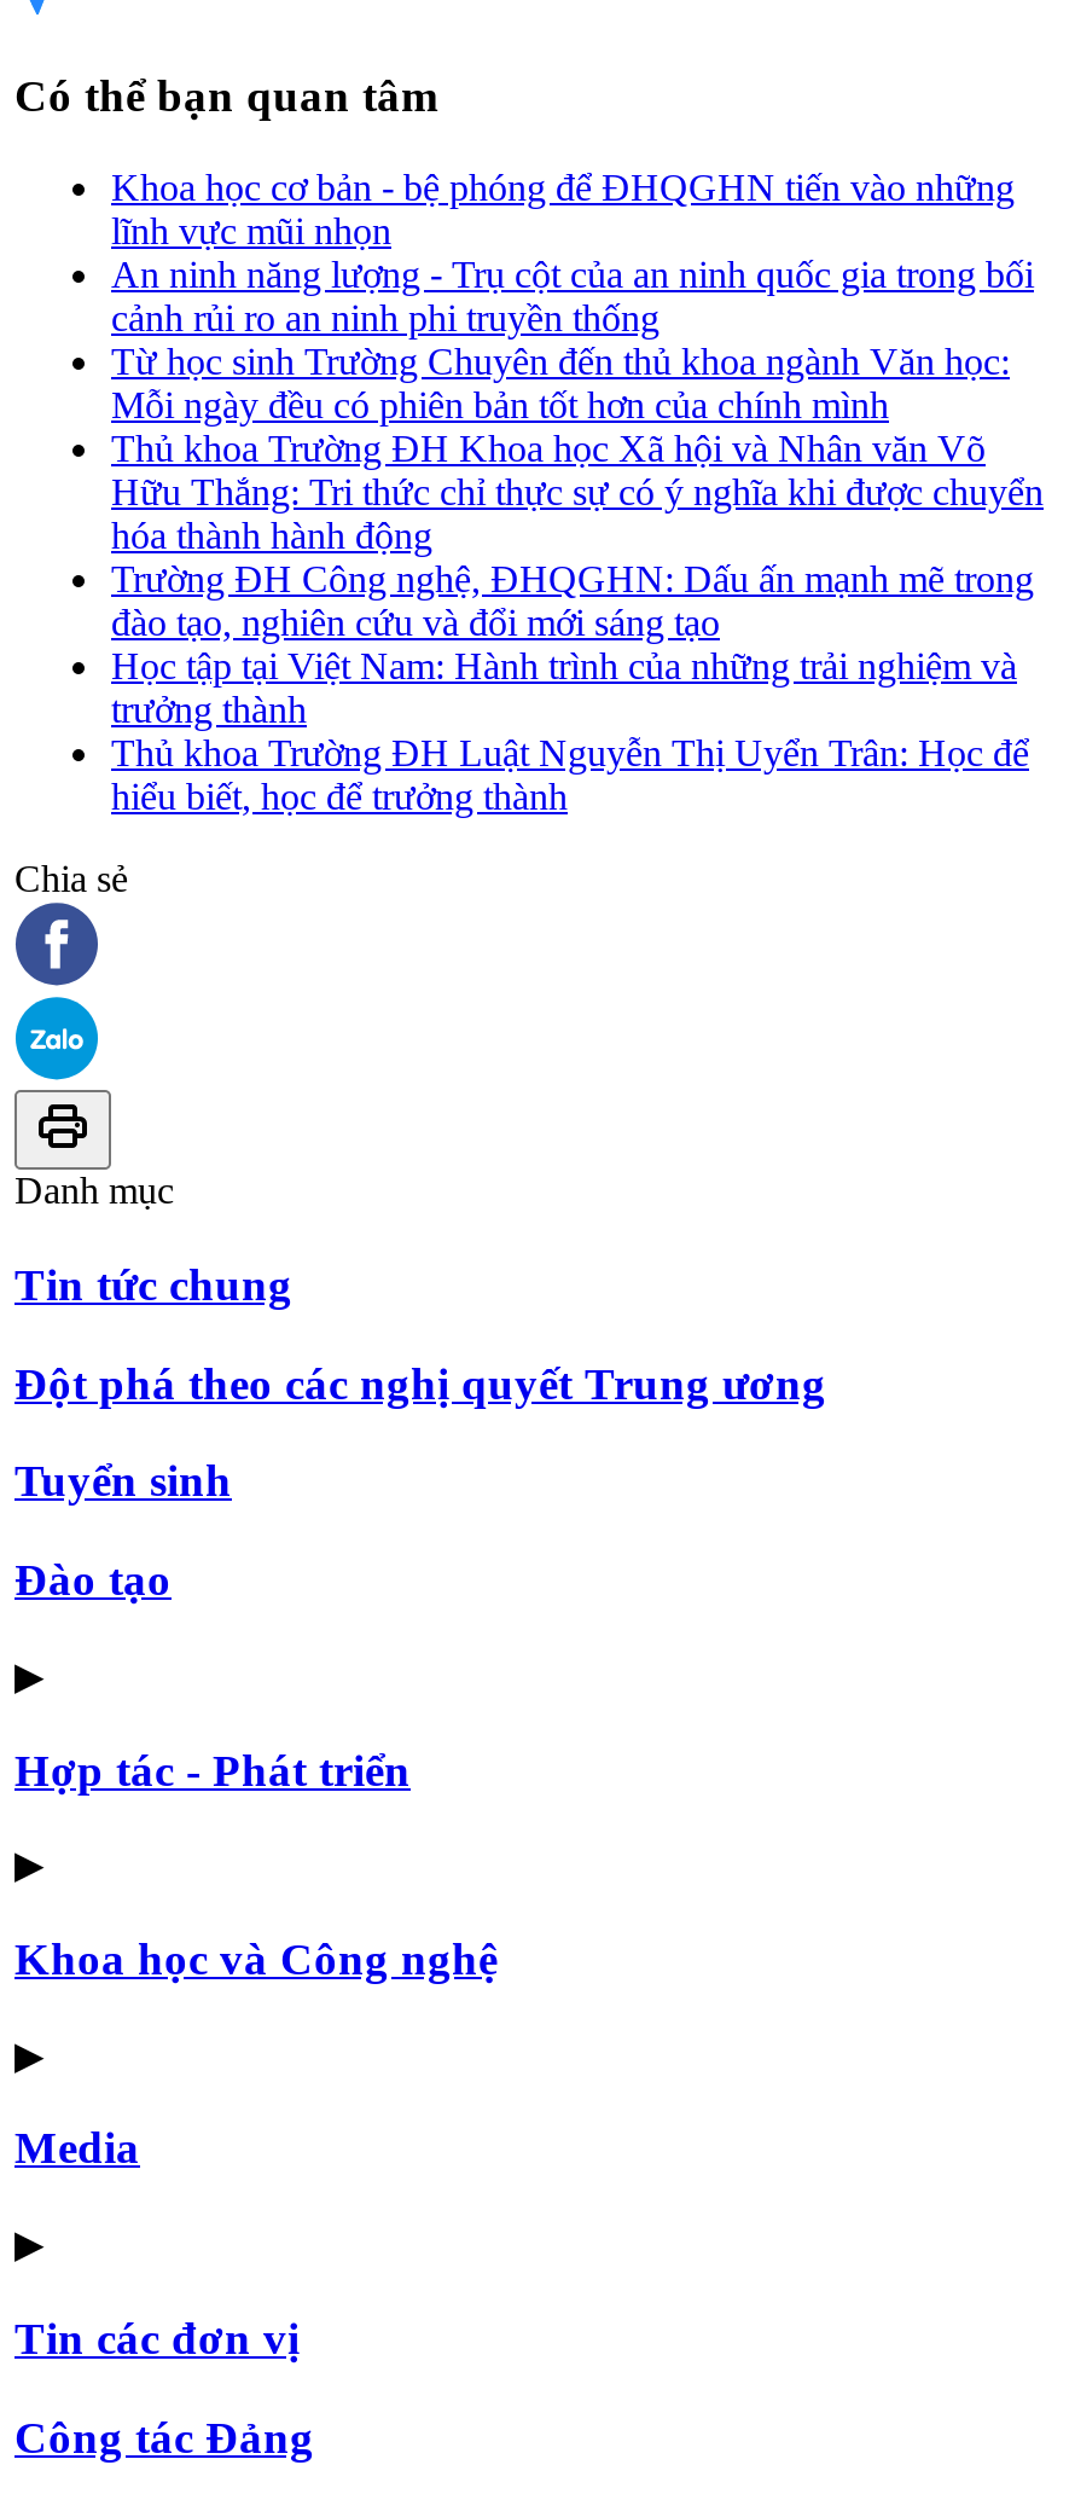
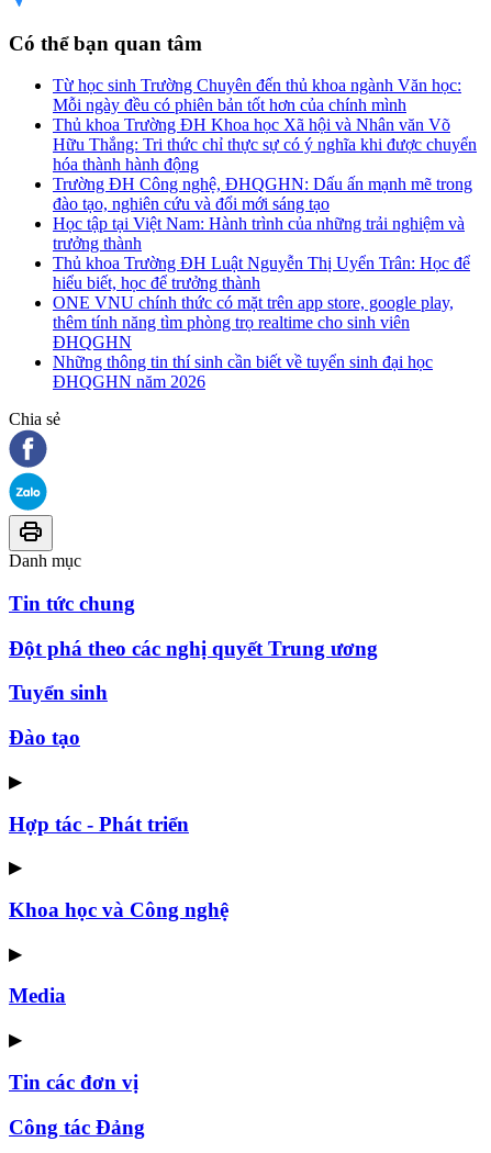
- Khoa học cơ bản - bệ phóng để ĐHQGHN tiến vào những
- lĩnh vực mũi nhọn
- An ninh năng lượng - Trụ cột của an ninh quốc gia trong bối
- cảnh rủi ro an ninh phi truyền thống

moved up: Từ học sinh Trường Chuyên đến thủ khoa ngành Văn học: | Mỗi ngày đều có phiên bản tốt hơn của chính mình | Thủ khoa Trường ĐH Khoa học Xã hội và Nhân văn Võ | ... | Thủ khoa Trường ĐH Luật Nguyễn Thị Uyển Trân: Học để | hiểu biết, học để trưởng thành

+ ONE VNU chính thức có mặt trên app store, google play,
+ thêm tính năng tìm phòng trọ realtime cho sinh viên
+ ĐHQGHN
+ Những thông tin thí sinh cần biết về tuyển sinh đại học
+ ĐHQGHN năm 2026
